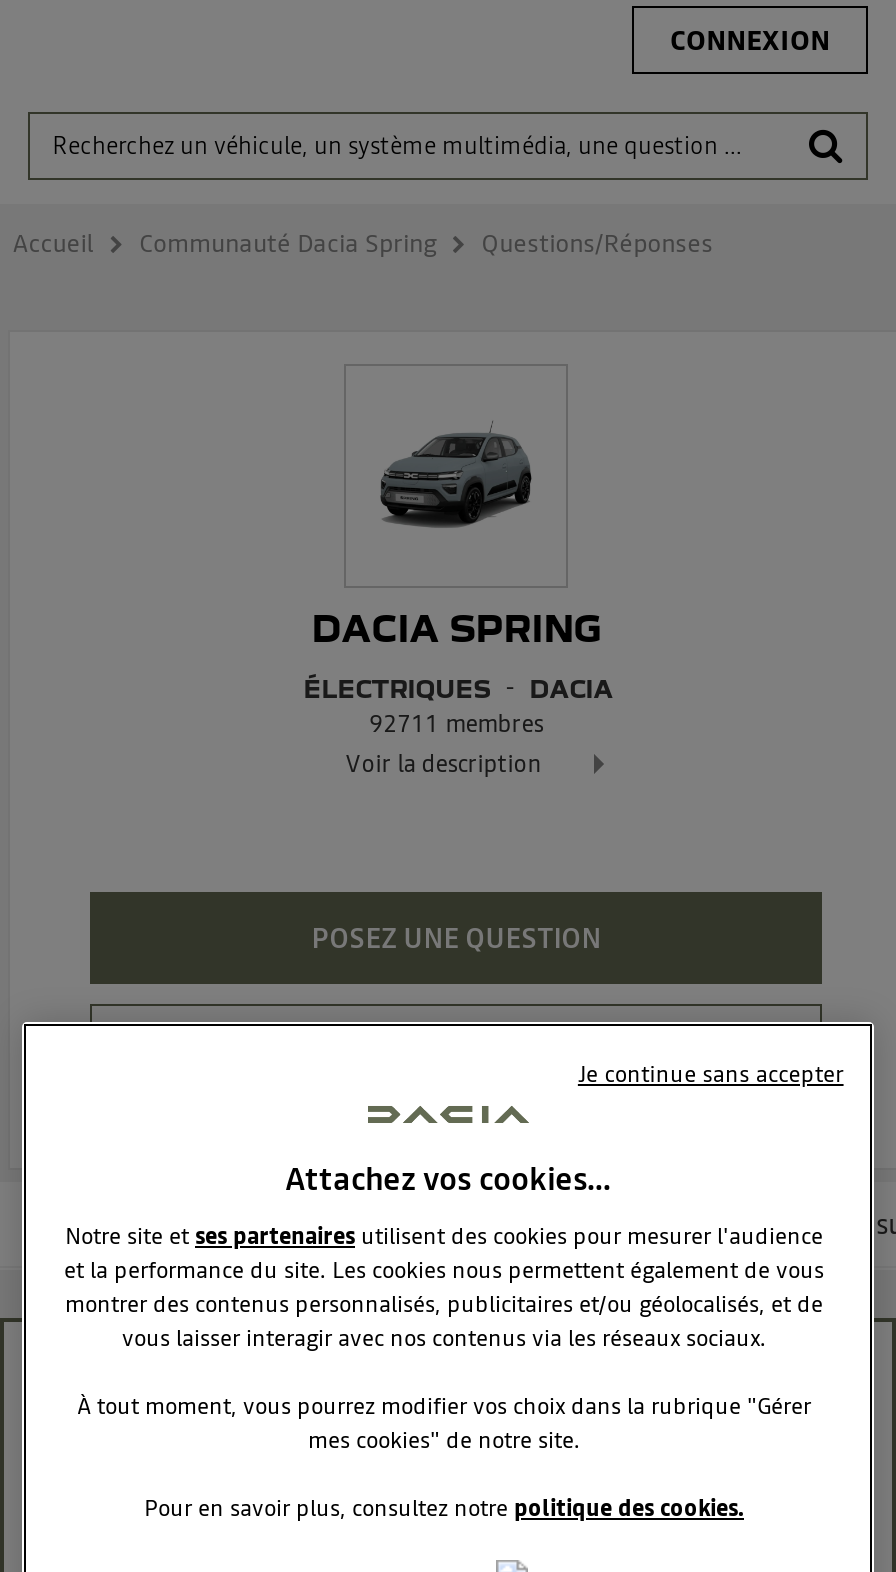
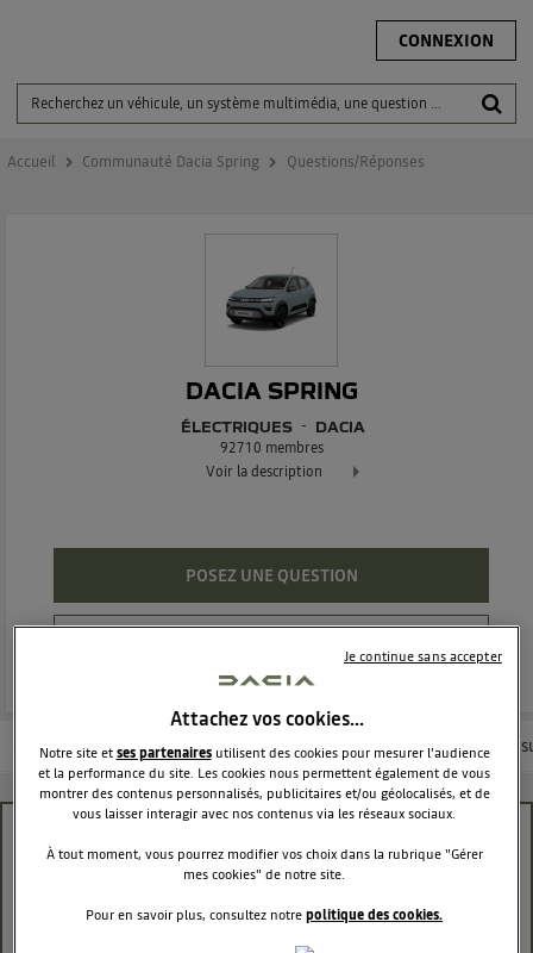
- 92711 membres
+ 92710 membres
